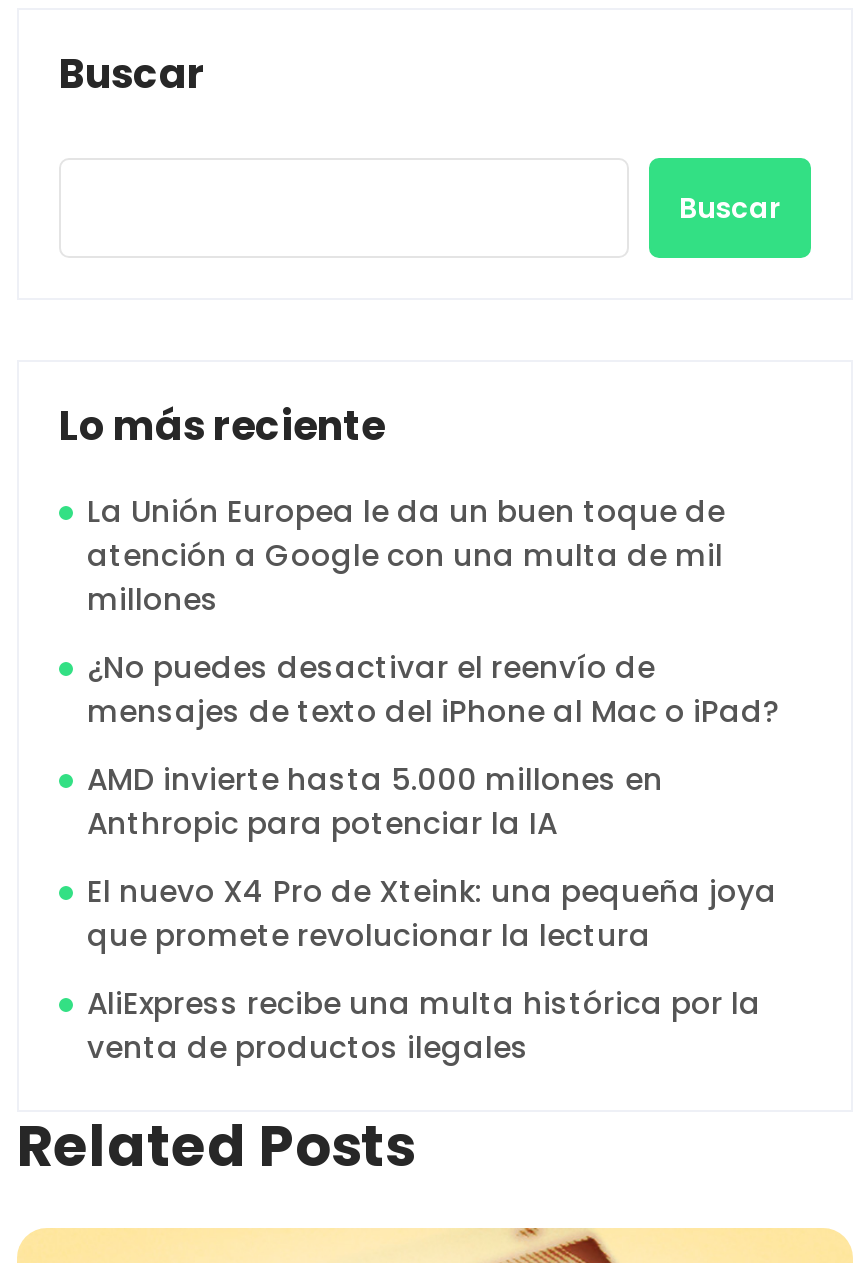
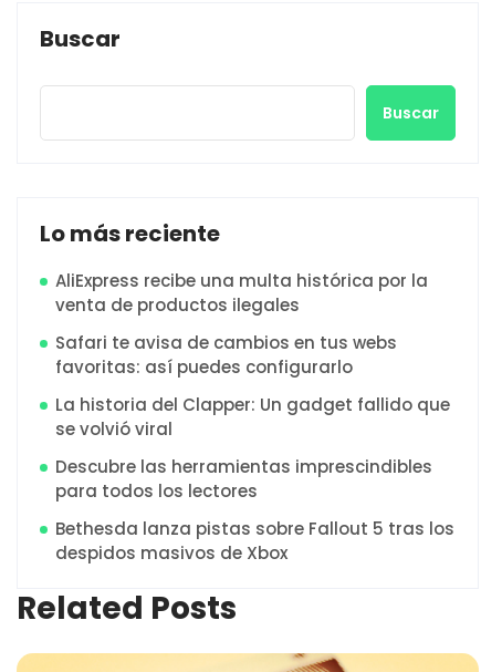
- La Unión Europea le da un buen toque de
- atención a Google con una multa de mil
- millones
- ¿No puedes desactivar el reenvío de
- mensajes de texto del iPhone al Mac o iPad?
- AMD invierte hasta 5.000 millones en
- Anthropic para potenciar la IA
- El nuevo X4 Pro de Xteink: una pequeña joya
- que promete revolucionar la lectura

moved up: AliExpress recibe una multa histórica por la | venta de productos ilegales

+ Safari te avisa de cambios en tus webs
+ favoritas: así puedes configurarlo
+ La historia del Clapper: Un gadget fallido que
+ se volvió viral
+ Descubre las herramientas imprescindibles
+ para todos los lectores
+ Bethesda lanza pistas sobre Fallout 5 tras los
+ despidos masivos de Xbox
